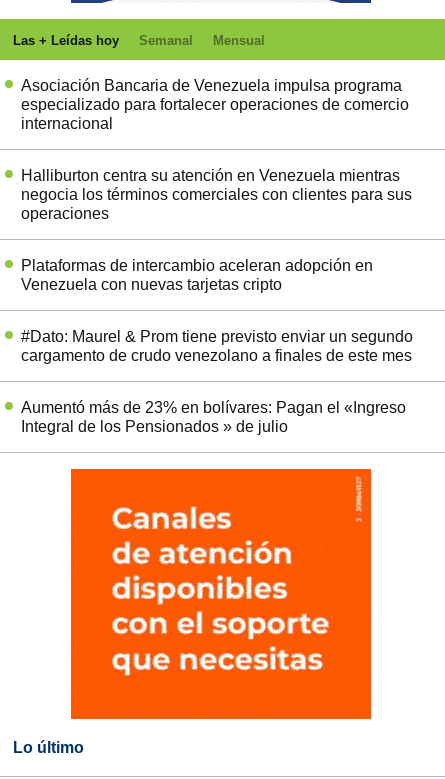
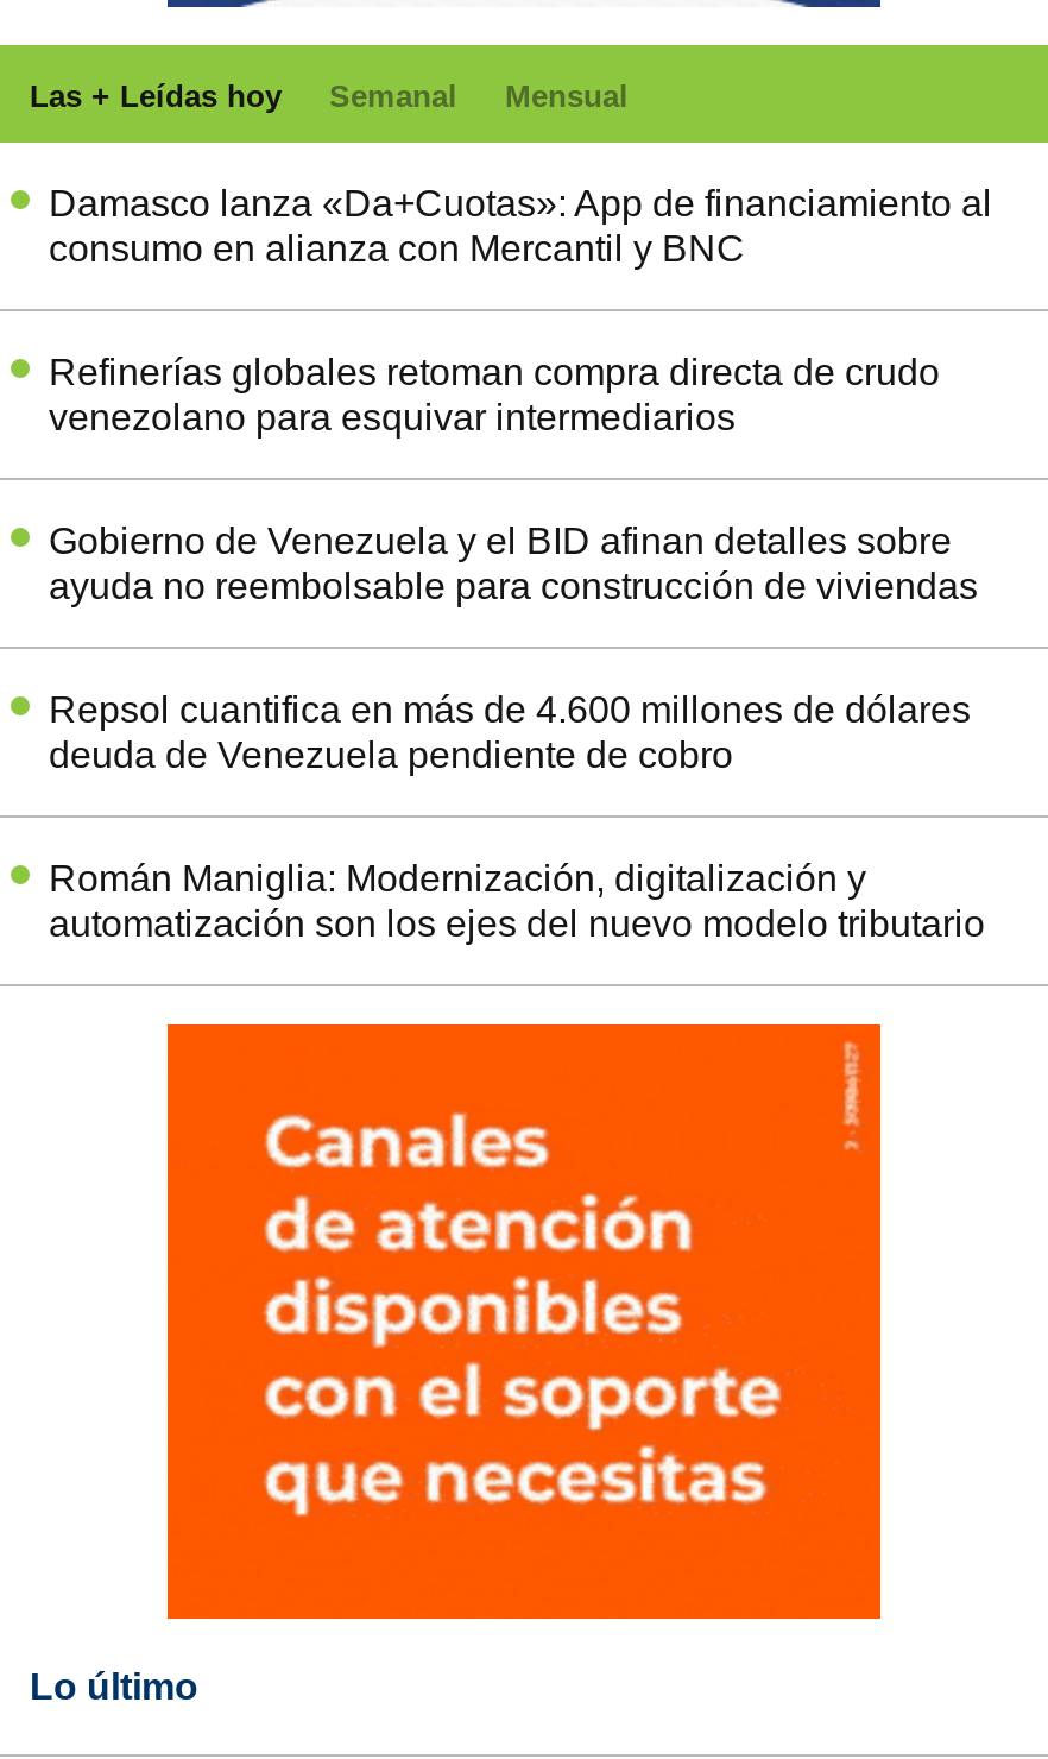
- Asociación Bancaria de Venezuela impulsa programa
- especializado para fortalecer operaciones de comercio
- internacional
+ Damasco lanza «Da+Cuotas»: App de financiamiento al
+ consumo en alianza con Mercantil y BNC

- Halliburton centra su atención en Venezuela mientras
- negocia los términos comerciales con clientes para sus
- operaciones
+ Refinerías globales retoman compra directa de crudo
+ venezolano para esquivar intermediarios

- Plataformas de intercambio aceleran adopción en
- Venezuela con nuevas tarjetas cripto
+ Gobierno de Venezuela y el BID afinan detalles sobre
+ ayuda no reembolsable para construcción de viviendas

- #Dato: Maurel & Prom tiene previsto enviar un segundo
- cargamento de crudo venezolano a finales de este mes
+ Repsol cuantifica en más de 4.600 millones de dólares
+ deuda de Venezuela pendiente de cobro

- Aumentó más de 23% en bolívares: Pagan el «Ingreso
- Integral de los Pensionados » de julio
+ Román Maniglia: Modernización, digitalización y
+ automatización son los ejes del nuevo modelo tributario
